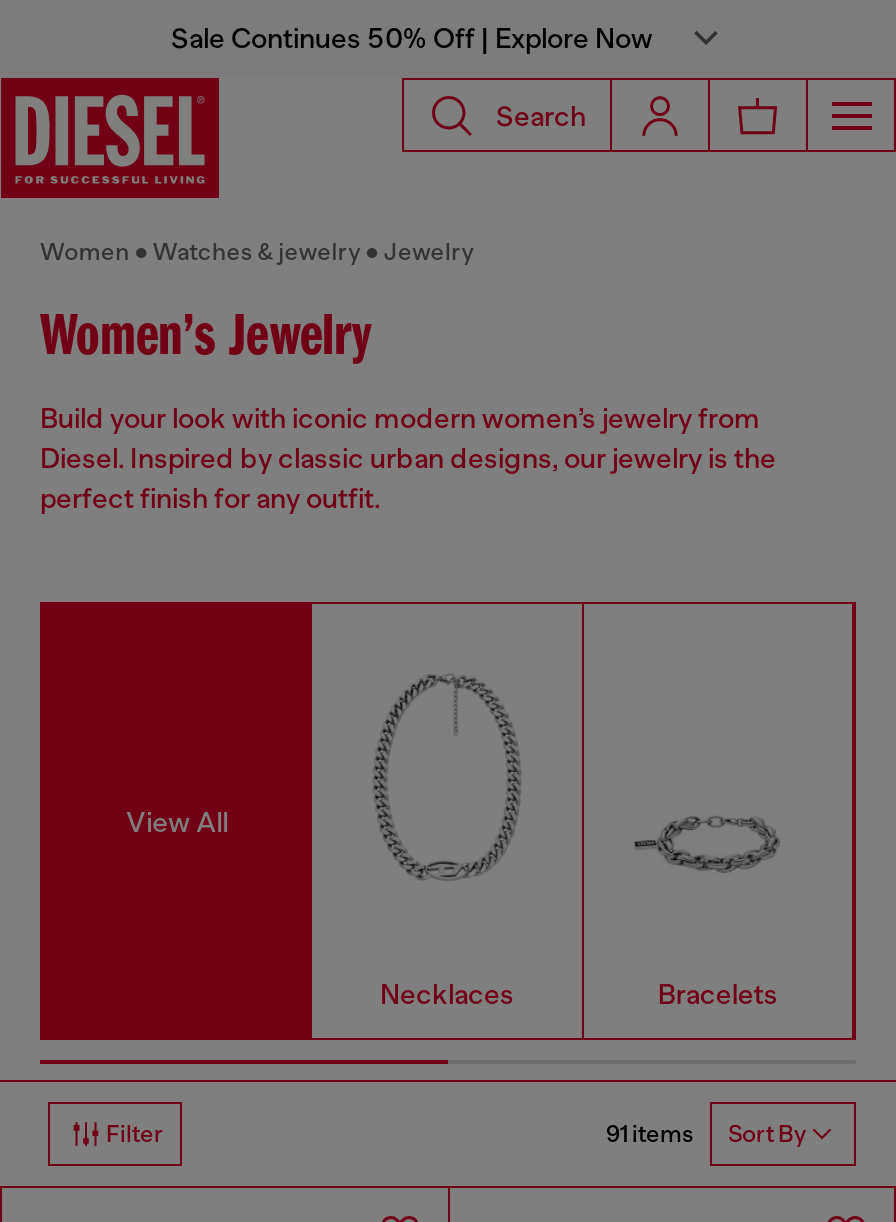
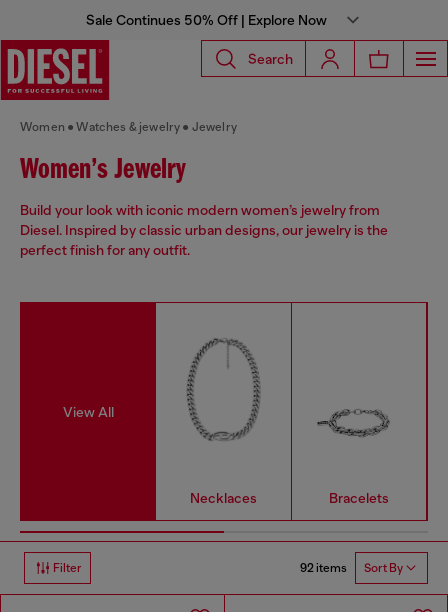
- 91 items Sort By
+ 92 items Sort By
